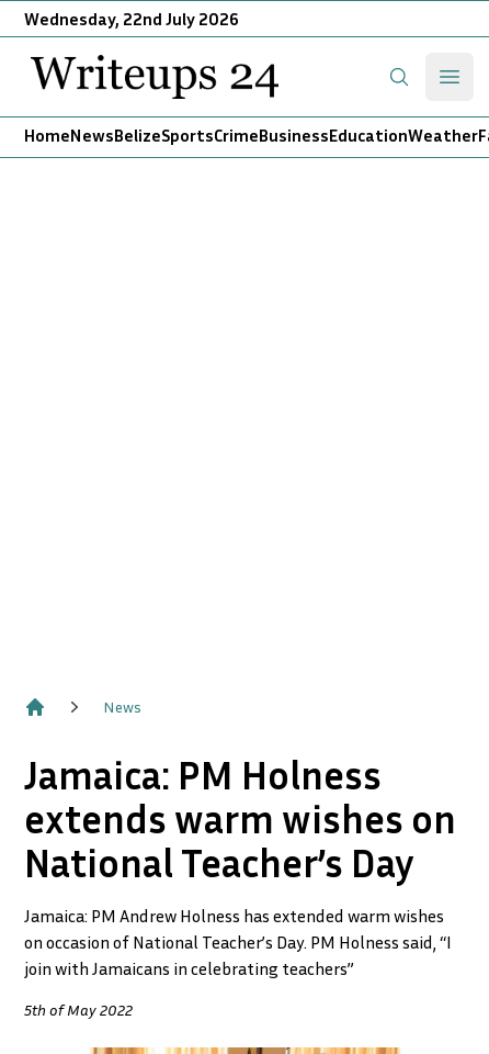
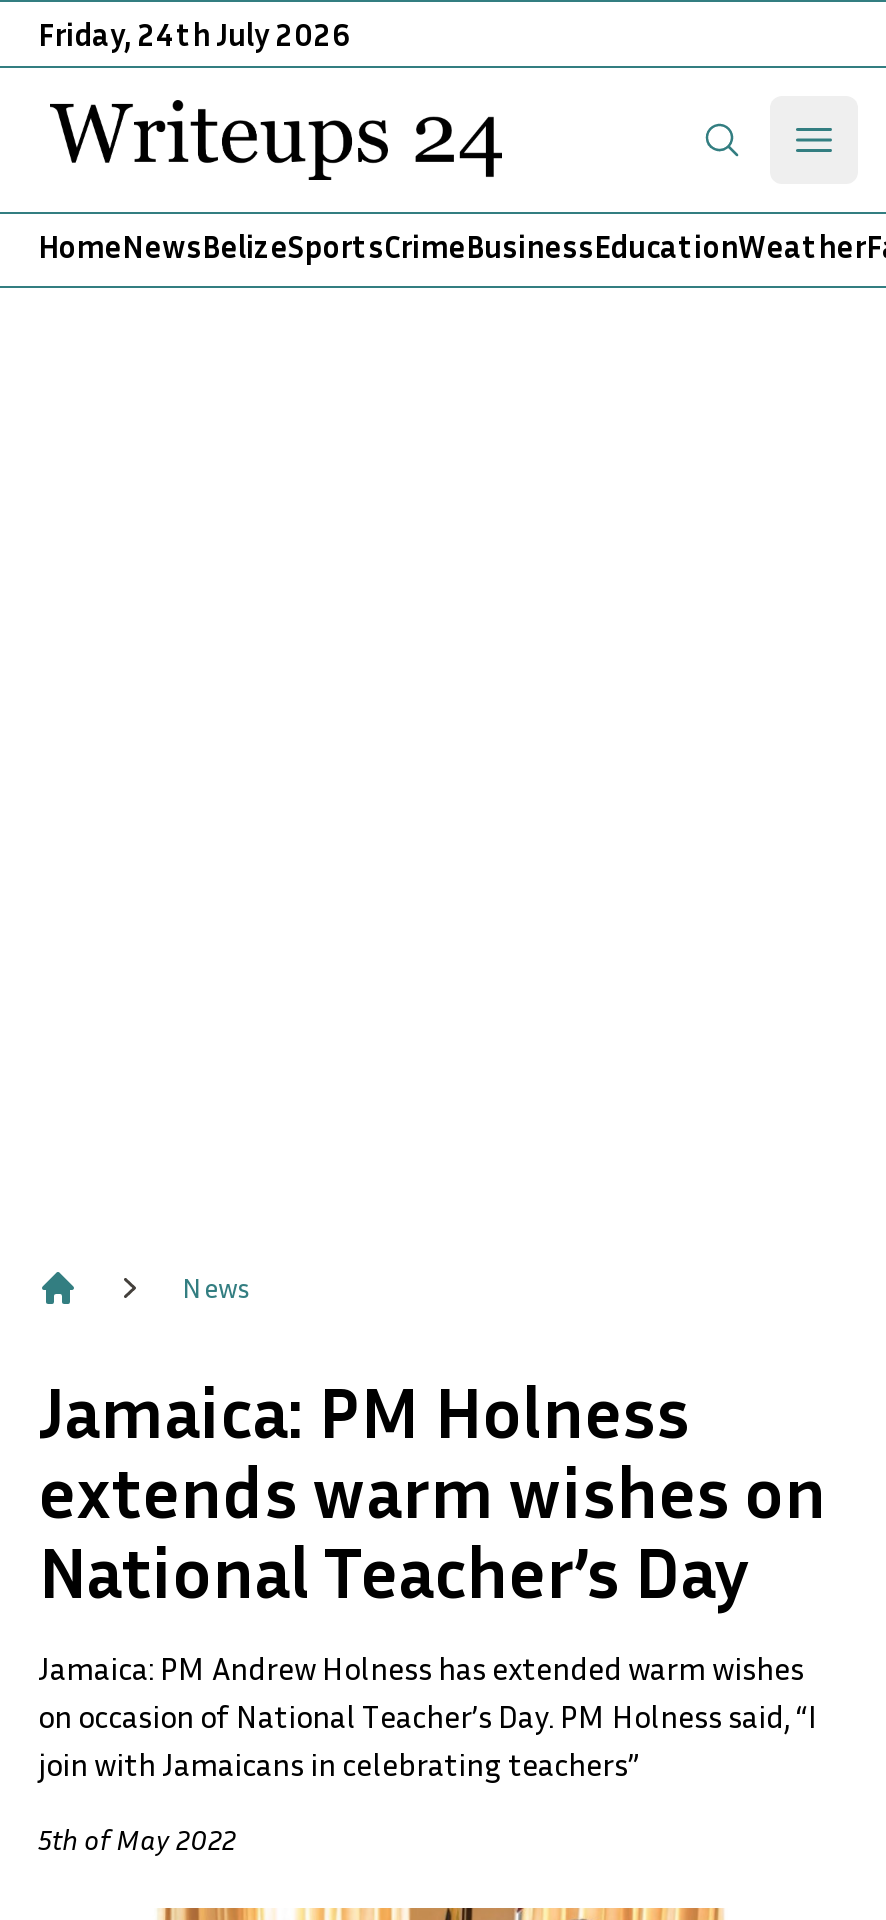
- Wednesday, 22nd July 2026
+ Friday, 24th July 2026
